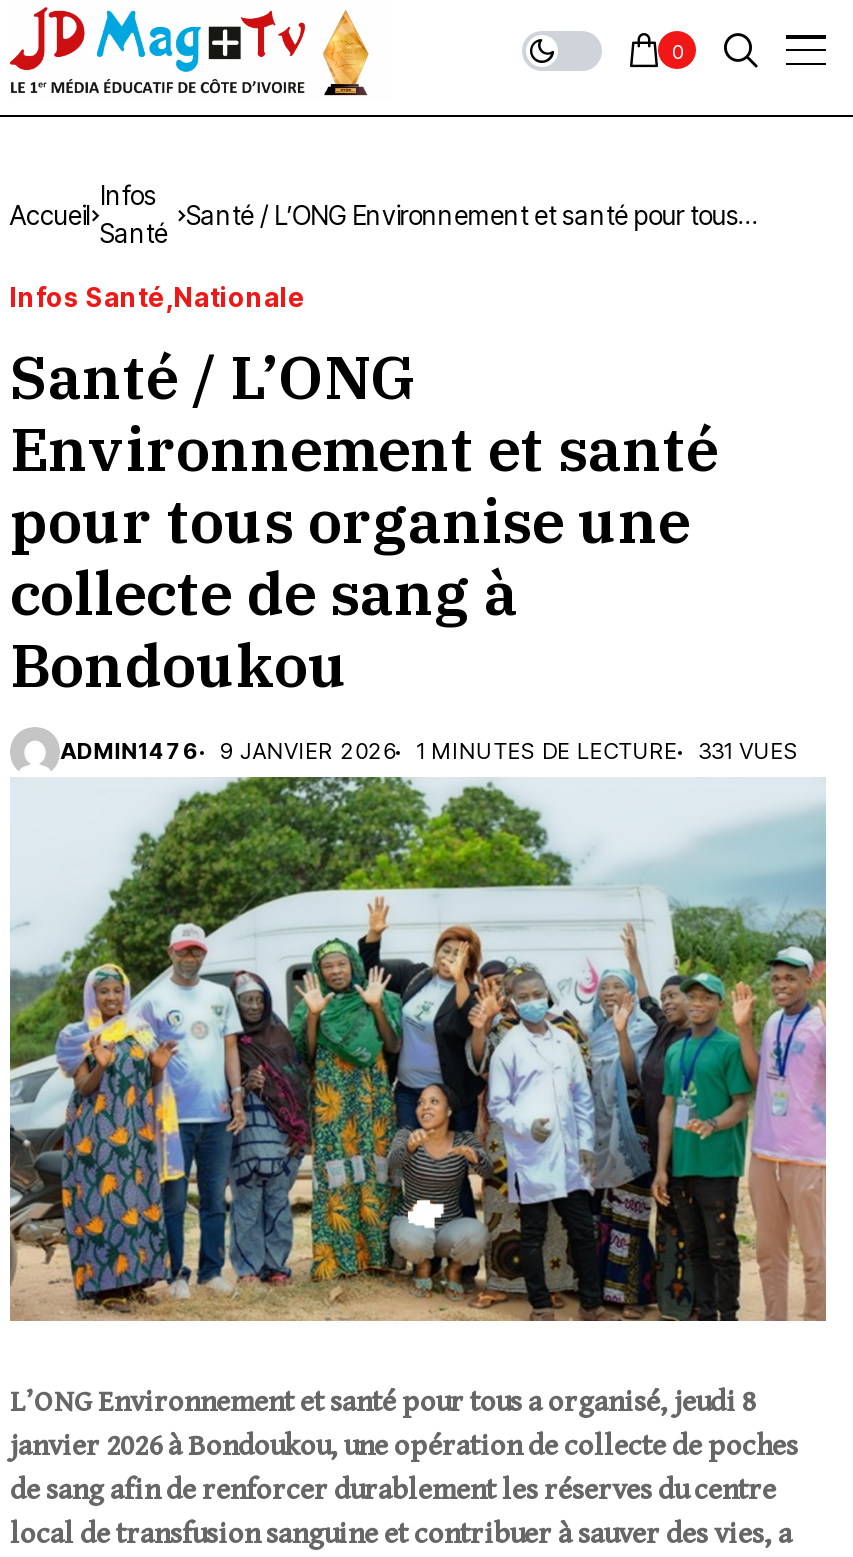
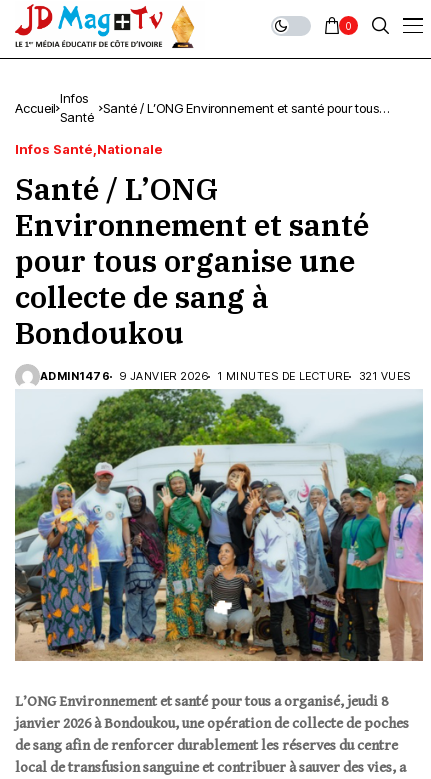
- ADMIN1476 9 JANVIER 2026 1 MINUTES DE LECTURE 331 VUES
+ ADMIN1476 9 JANVIER 2026 1 MINUTES DE LECTURE 321 VUES
